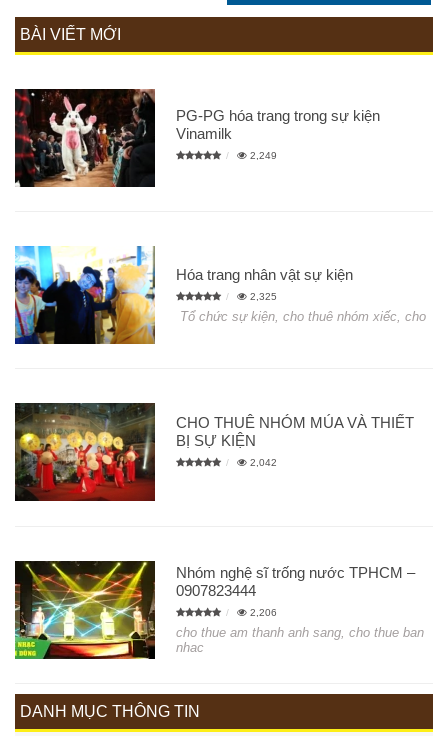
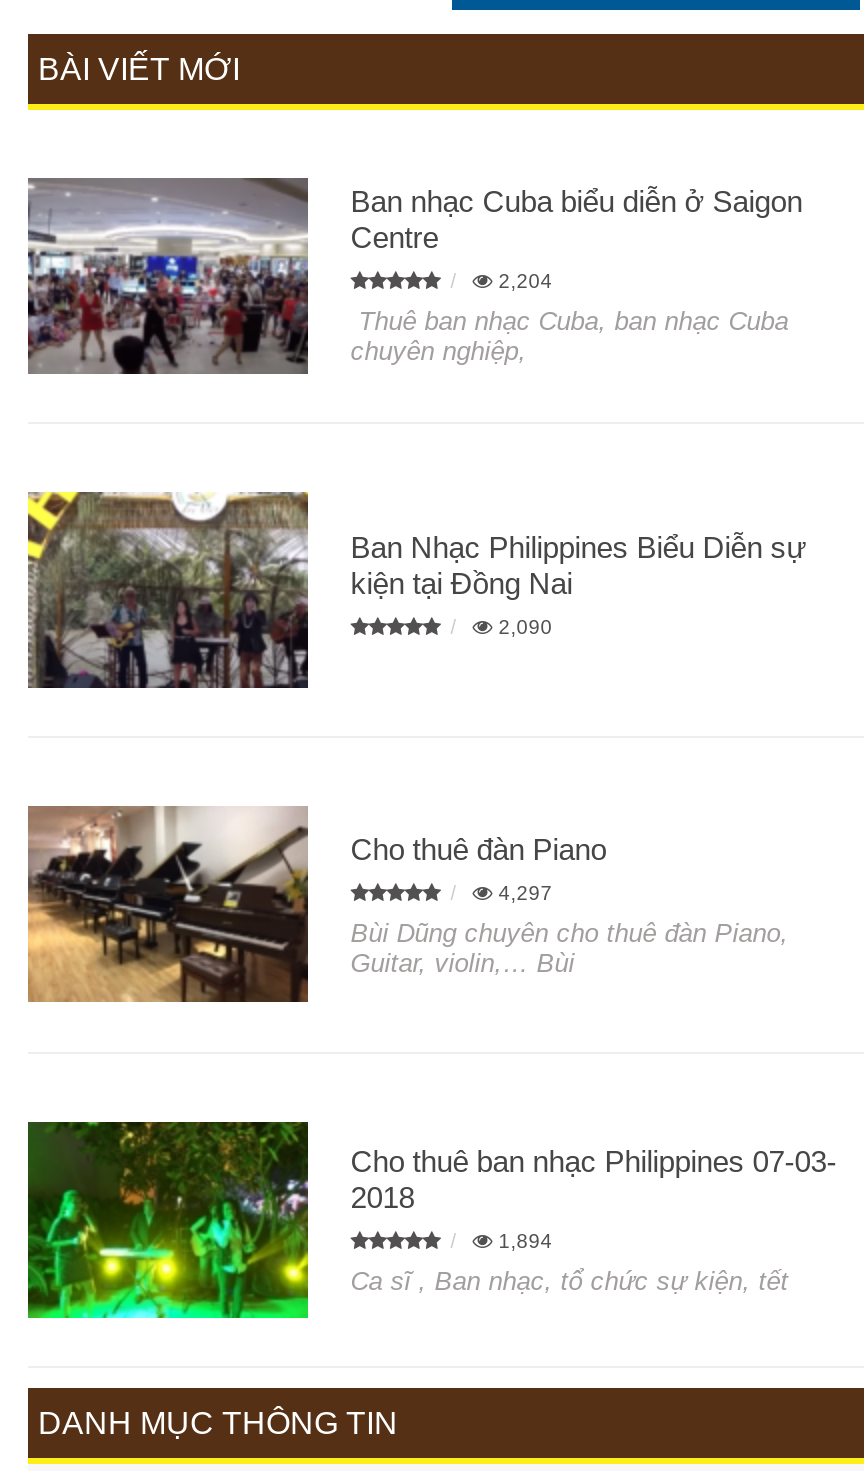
- [image]
- PG-PG hóa trang trong sự kiện
- Vinamilk
- 2,249
+ [image]
+ Ban nhạc Cuba biểu diễn ở Saigon
+ Centre
+ 2,204
+ Thuê ban nhạc Cuba, ban nhạc Cuba
+ chuyên nghiệp,

- [image]
- Hóa trang nhân vật sự kiện
- 2,325
- Tổ chức sự kiện, cho thuê nhóm xiếc, cho
+ [image]
+ Ban Nhạc Philippines Biểu Diễn sự
+ kiện tại Đồng Nai
+ 2,090

- [image]
- CHO THUÊ NHÓM MÚA VÀ THIẾT
- BỊ SỰ KIỆN
- 2,042
+ [image]
+ Cho thuê đàn Piano
+ 4,297
+ Bùi Dũng chuyên cho thuê đàn Piano,
+ Guitar, violin,… Bùi

- [image]
- Nhóm nghệ sĩ trống nước TPHCM –
- 0907823444
- 2,206
- cho thue am thanh anh sang, cho thue ban
- nhac
+ [image]
+ Cho thuê ban nhạc Philippines 07-03-
+ 2018
+ 1,894
+ Ca sĩ , Ban nhạc, tổ chức sự kiện, tết
